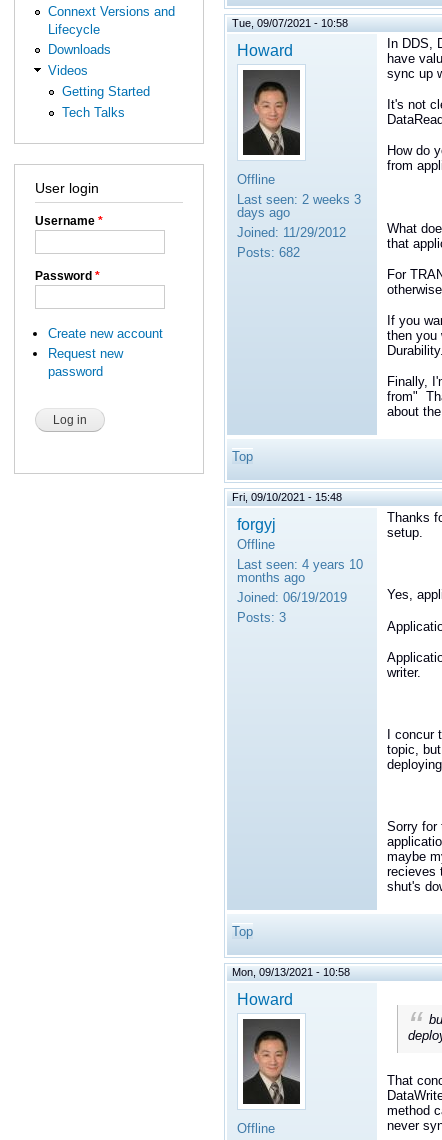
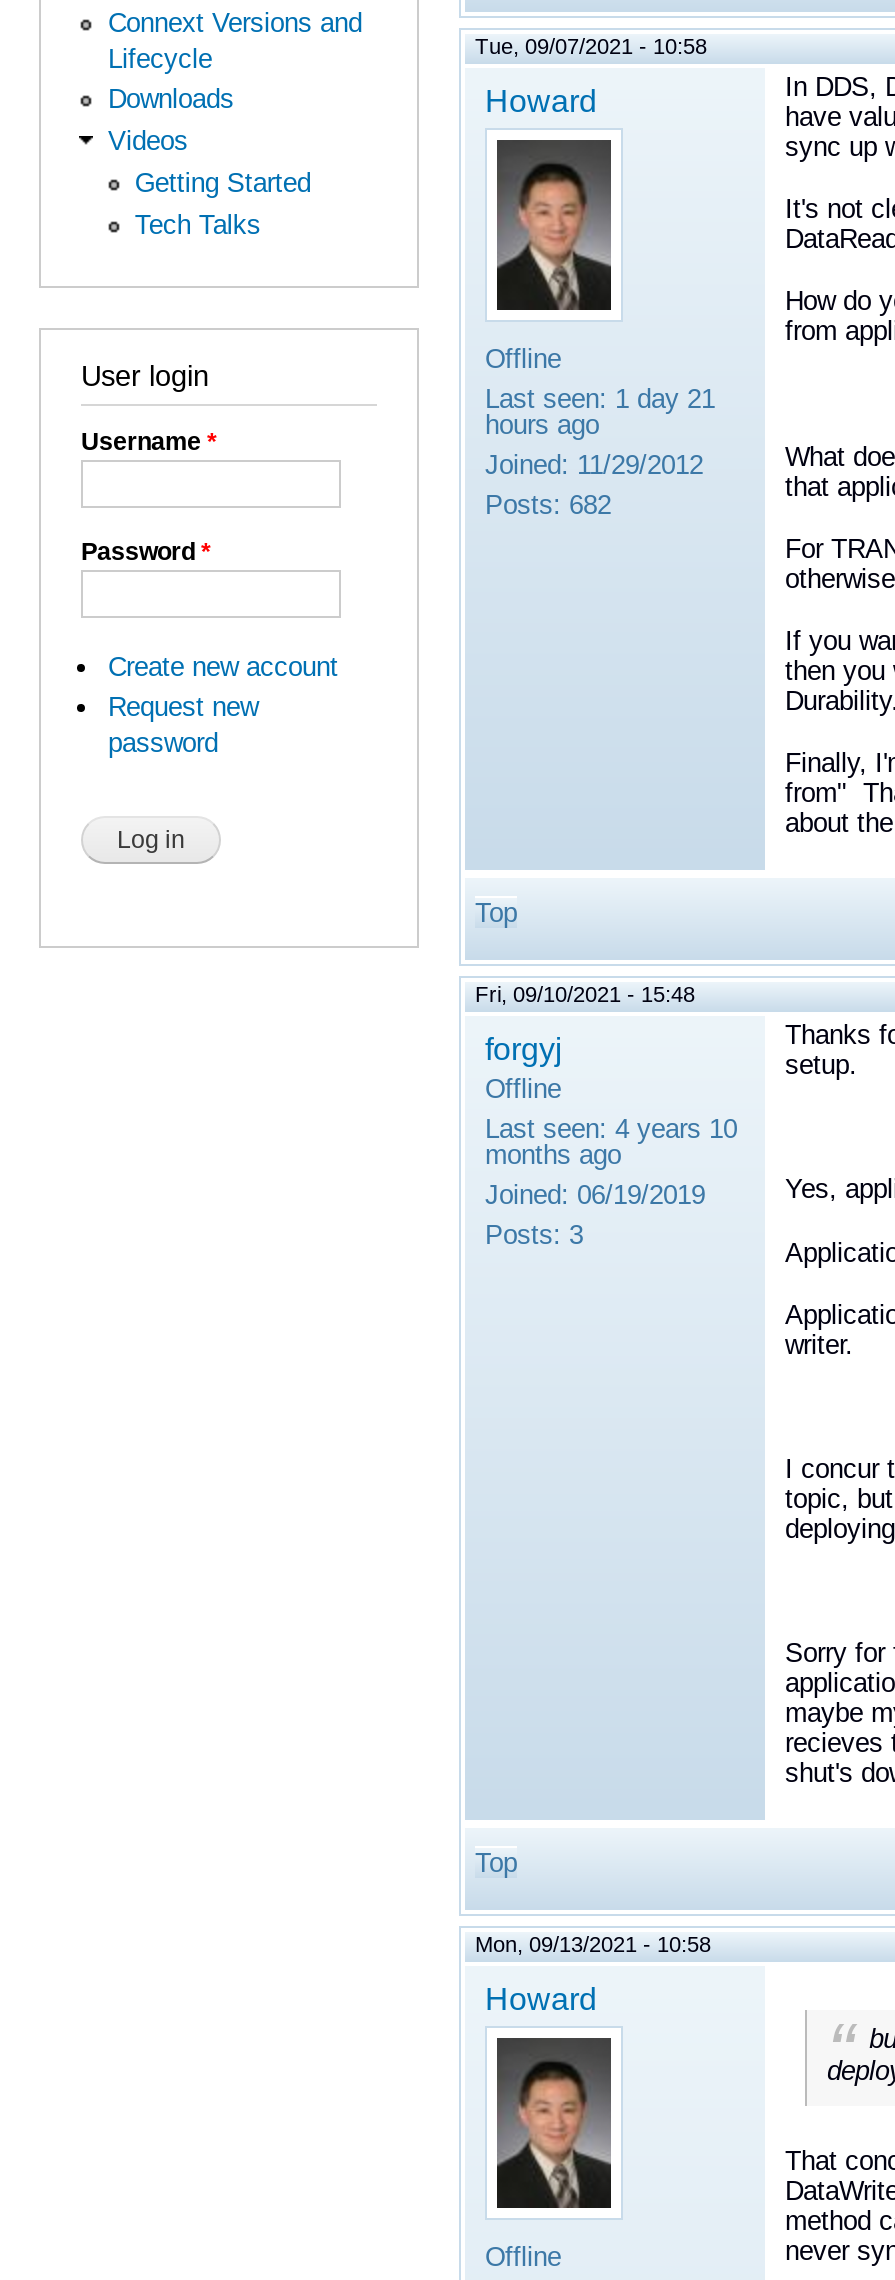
- Last seen: 2 weeks 3
+ Last seen: 1 day 21

- days ago
+ hours ago
